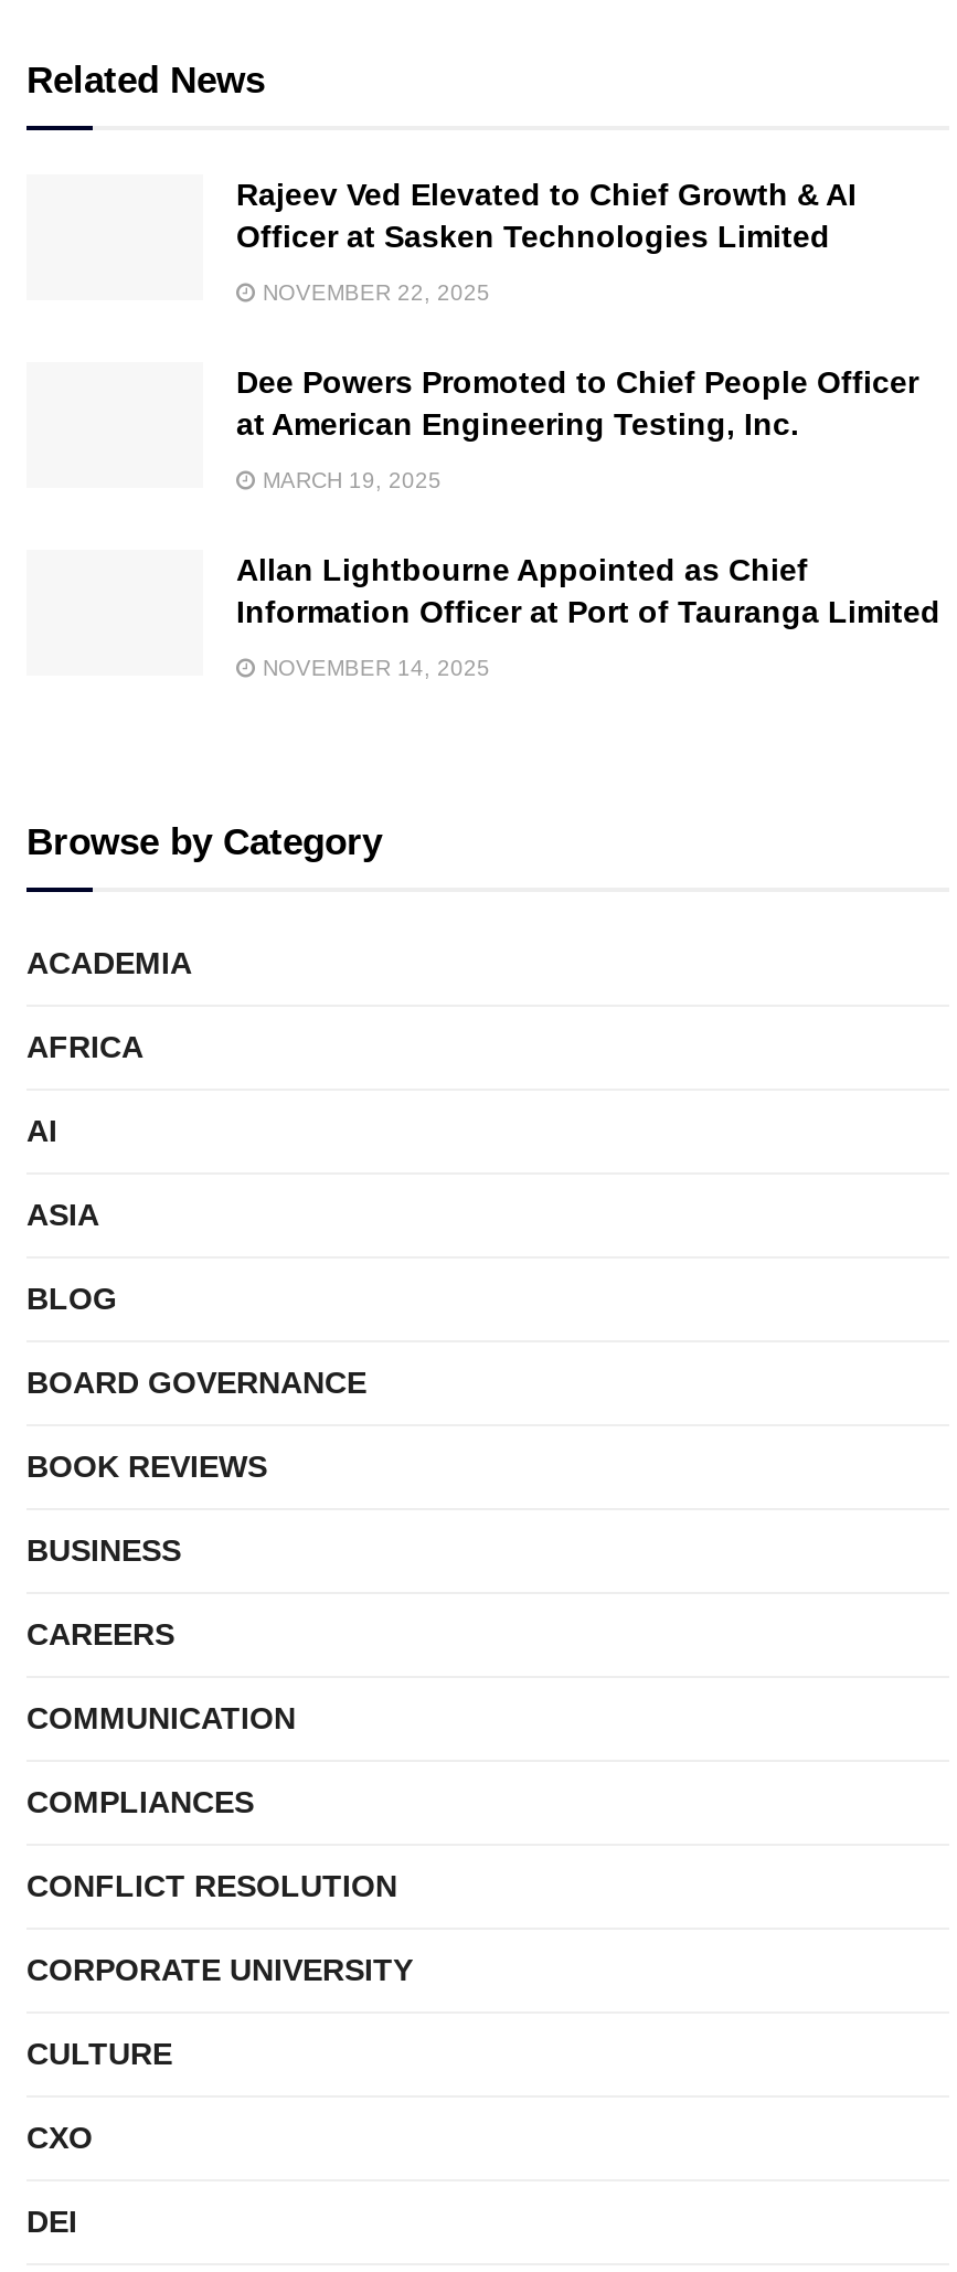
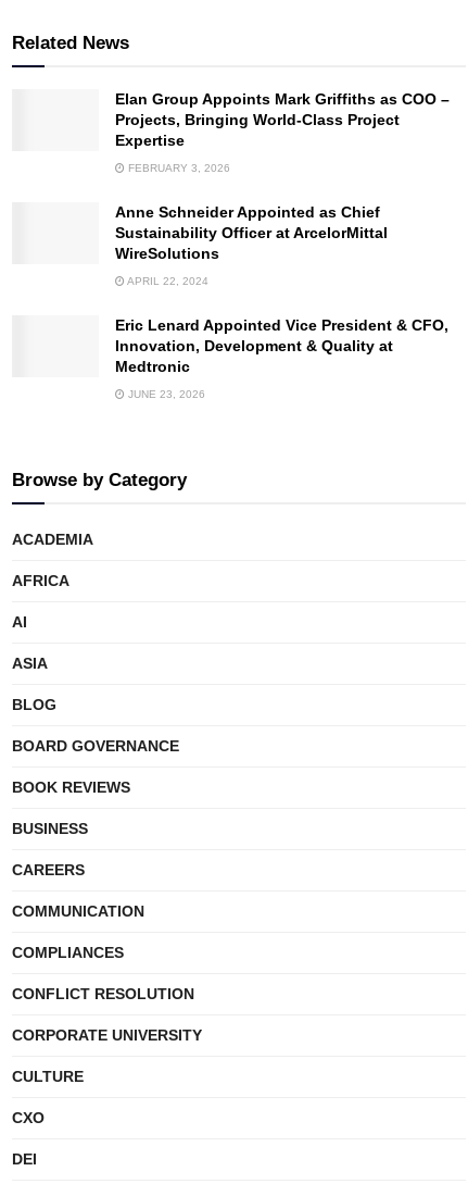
- Rajeev Ved Elevated to Chief Growth & AI
- Officer at Sasken Technologies Limited
+ Elan Group Appoints Mark Griffiths as COO –
+ Projects, Bringing World-Class Project
+ Expertise

- NOVEMBER 22, 2025
+ FEBRUARY 3, 2026

- Dee Powers Promoted to Chief People Officer
- at American Engineering Testing, Inc.
+ Anne Schneider Appointed as Chief
+ Sustainability Officer at ArcelorMittal
+ WireSolutions

- MARCH 19, 2025
+ APRIL 22, 2024

- Allan Lightbourne Appointed as Chief
- Information Officer at Port of Tauranga Limited
+ Eric Lenard Appointed Vice President & CFO,
+ Innovation, Development & Quality at
+ Medtronic

- NOVEMBER 14, 2025
+ JUNE 23, 2026
